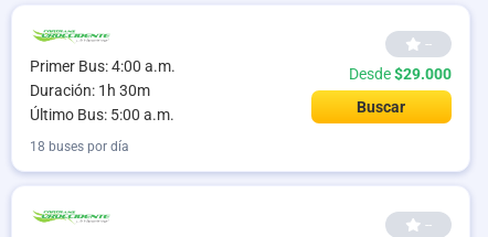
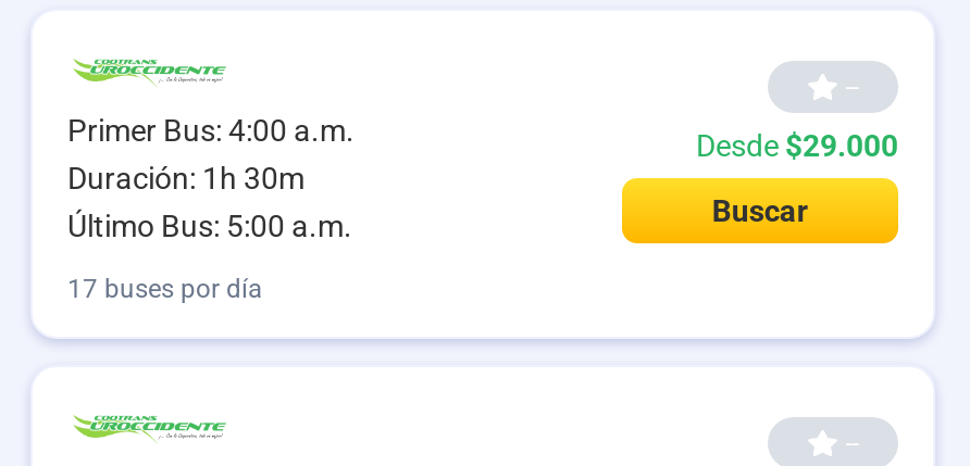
- 18 buses por día
+ 17 buses por día
